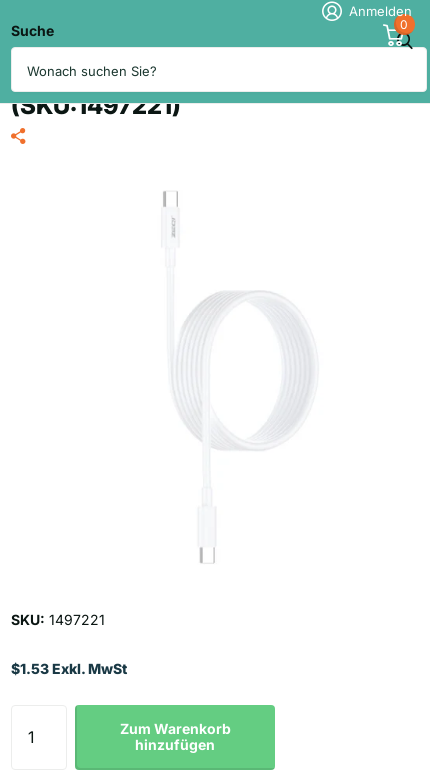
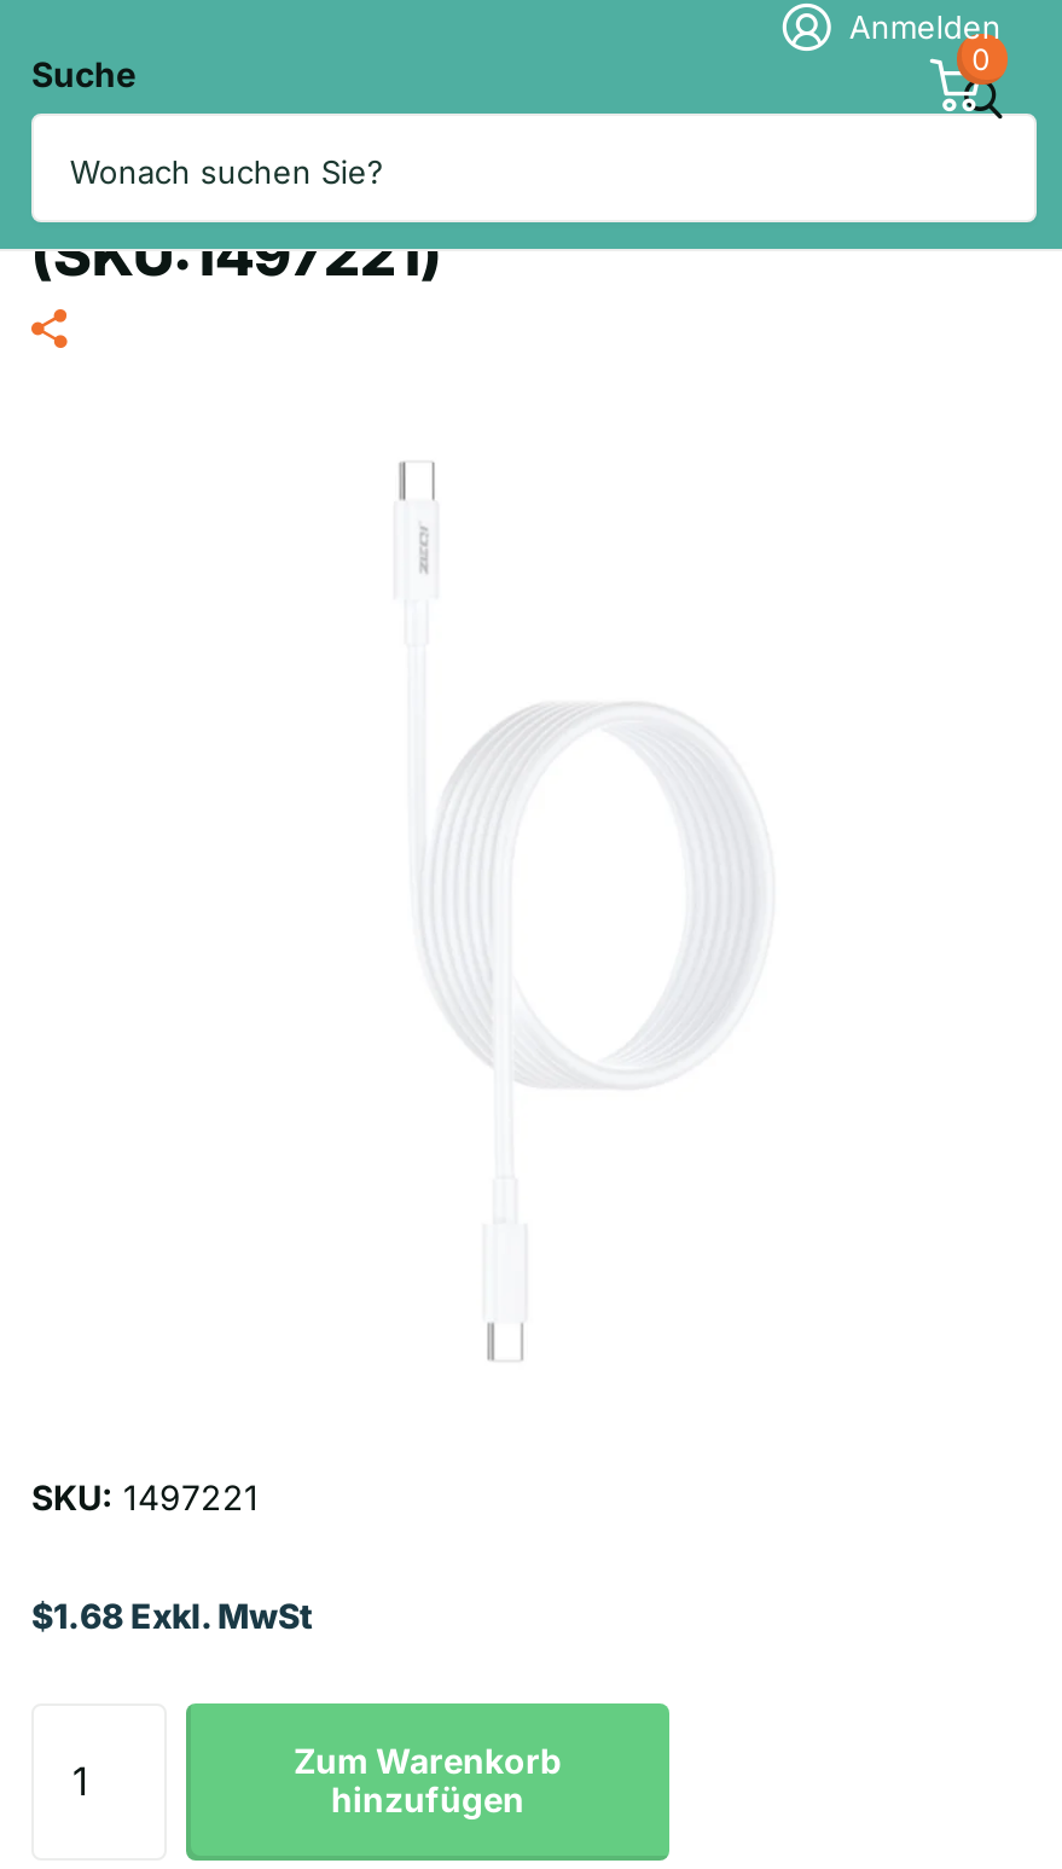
- $1.53 Exkl. MwSt
+ $1.68 Exkl. MwSt
